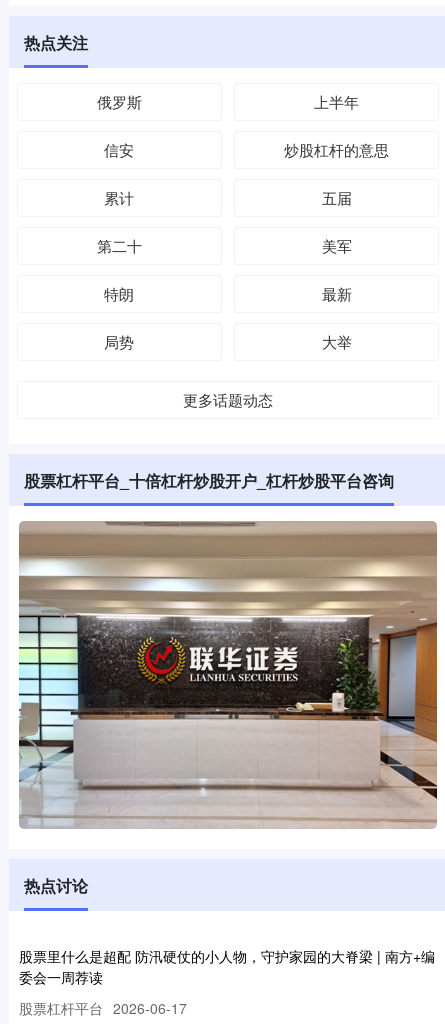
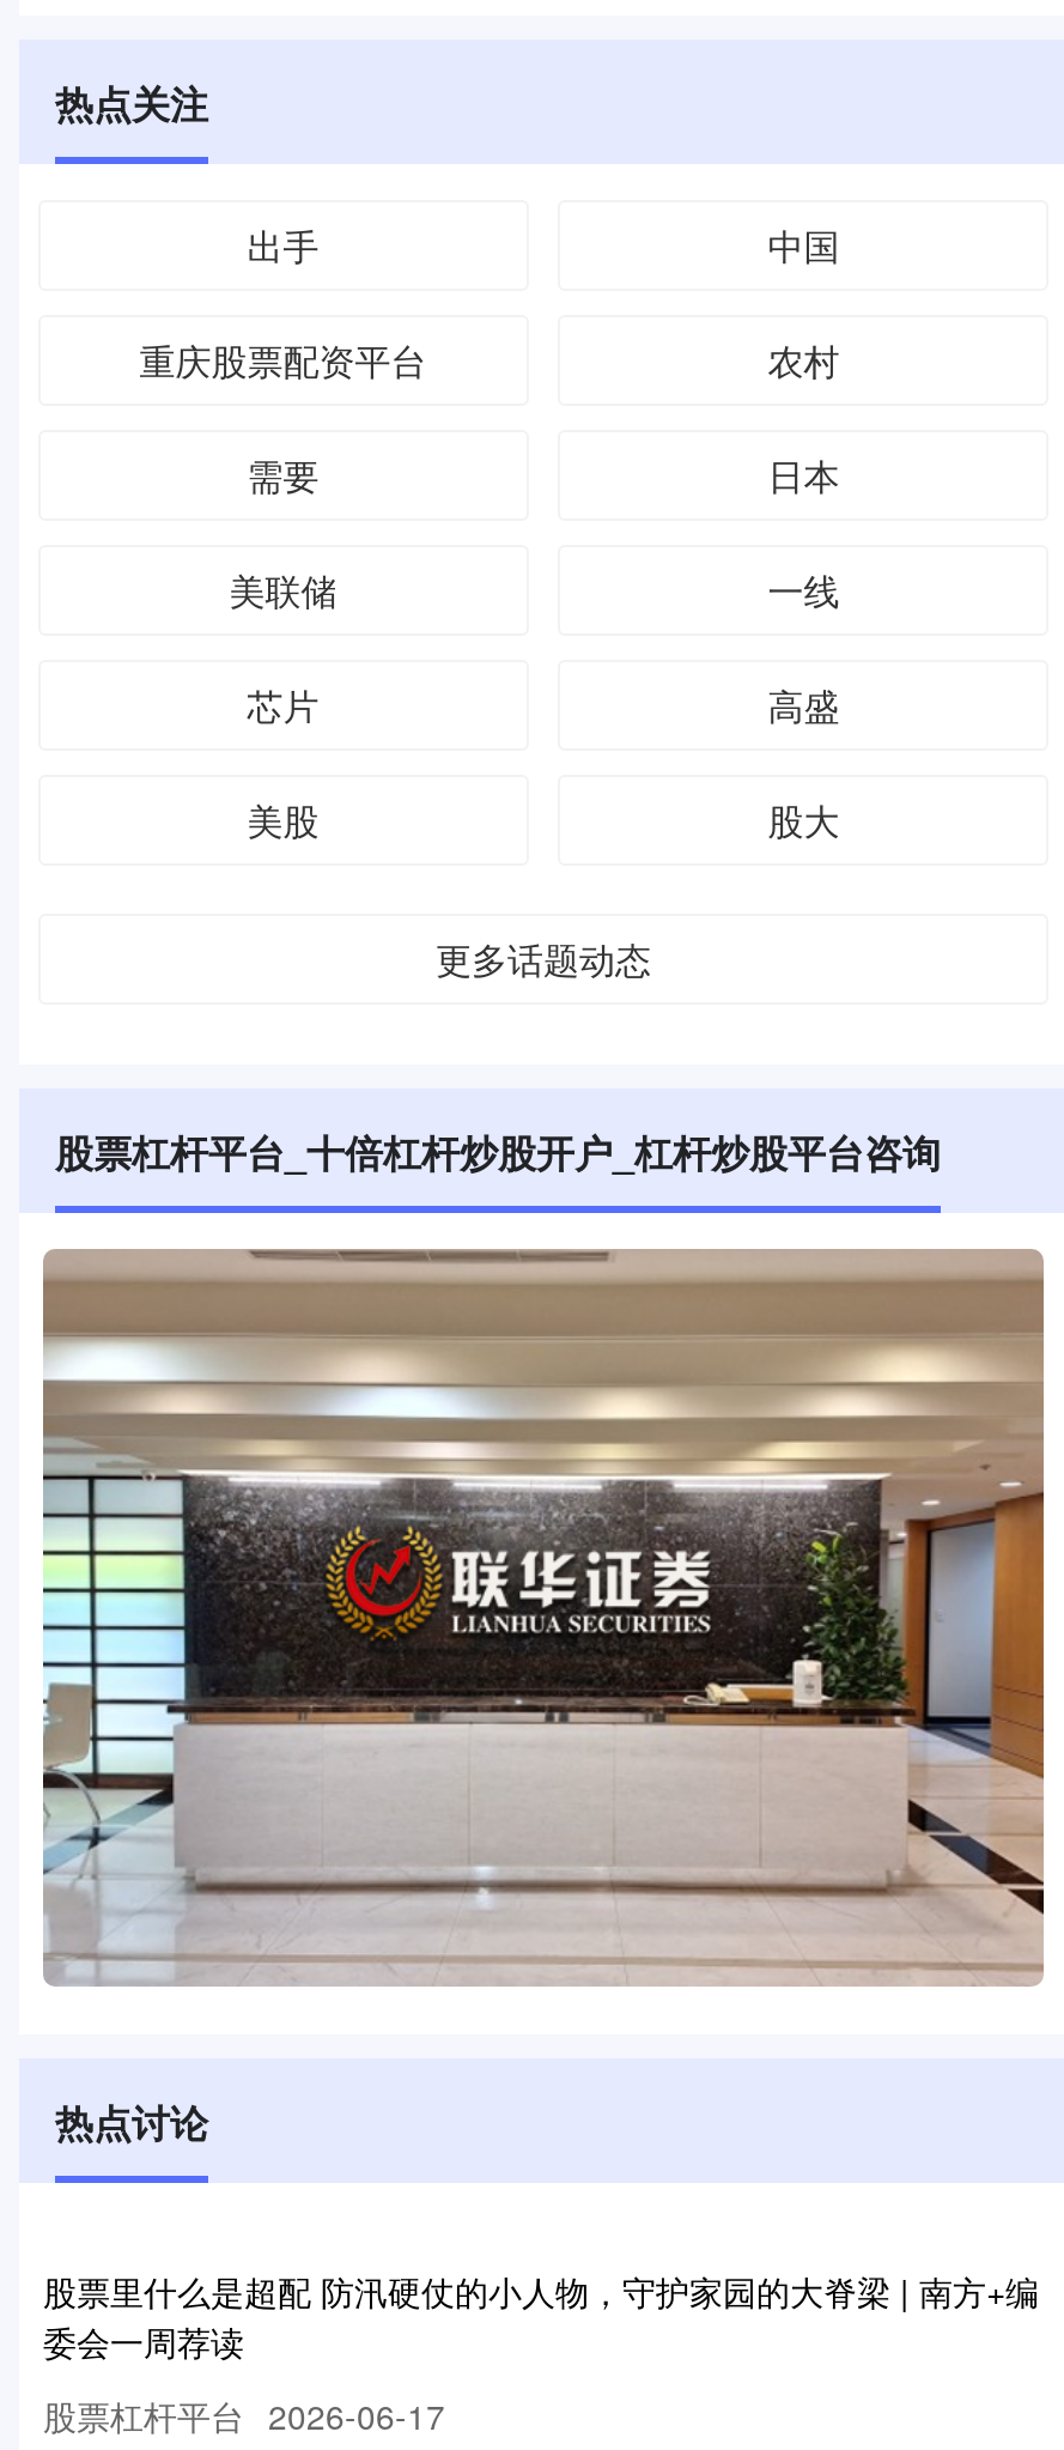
- 俄罗斯
- 上半年
+ 出手
+ 中国

- 信安
- 炒股杠杆的意思
+ 重庆股票配资平台
+ 农村

- 累计
- 五届
+ 需要
+ 日本

- 第二十
- 美军
+ 美联储
+ 一线

- 特朗
- 最新
+ 芯片
+ 高盛

- 局势
- 大举
+ 美股
+ 股大
